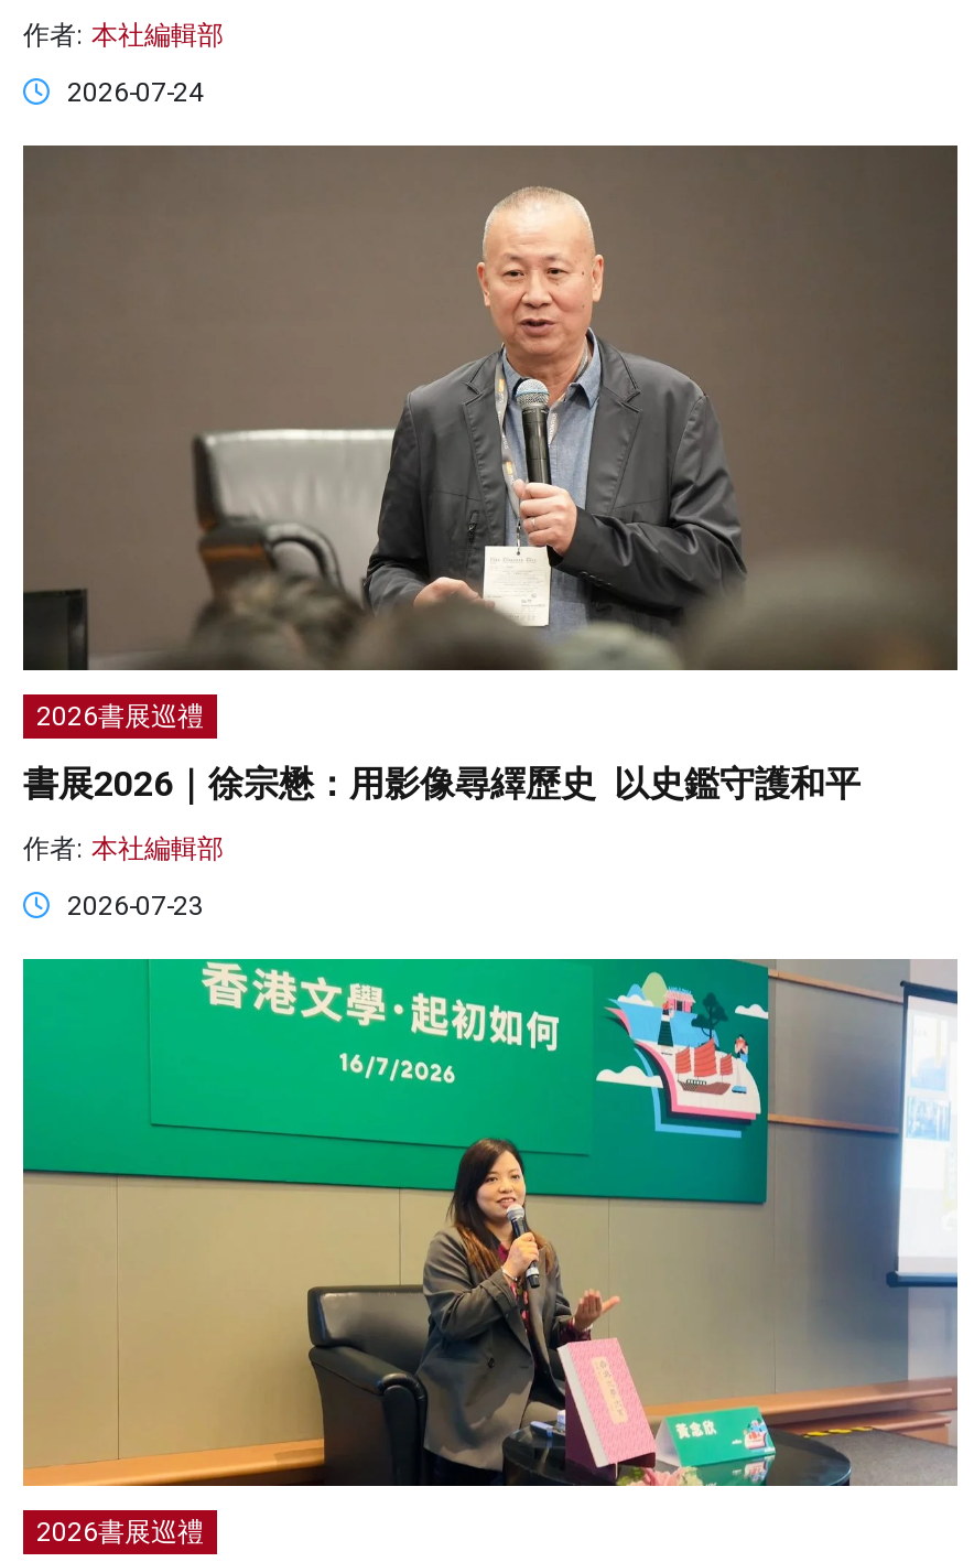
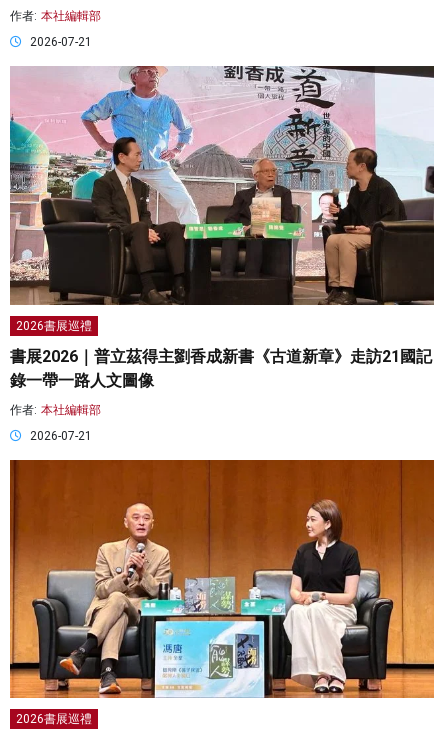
- 2026-07-24
+ 2026-07-21

- [image]
+ [image]

- 書展2026｜徐宗懋：用影像尋繹歷史 以史鑑守護和平
+ 書展2026｜普立茲得主劉香成新書《古道新章》走訪21國記
+ 錄一帶一路人文圖像

- 2026-07-23
+ 2026-07-21

- [image]
+ [image]
